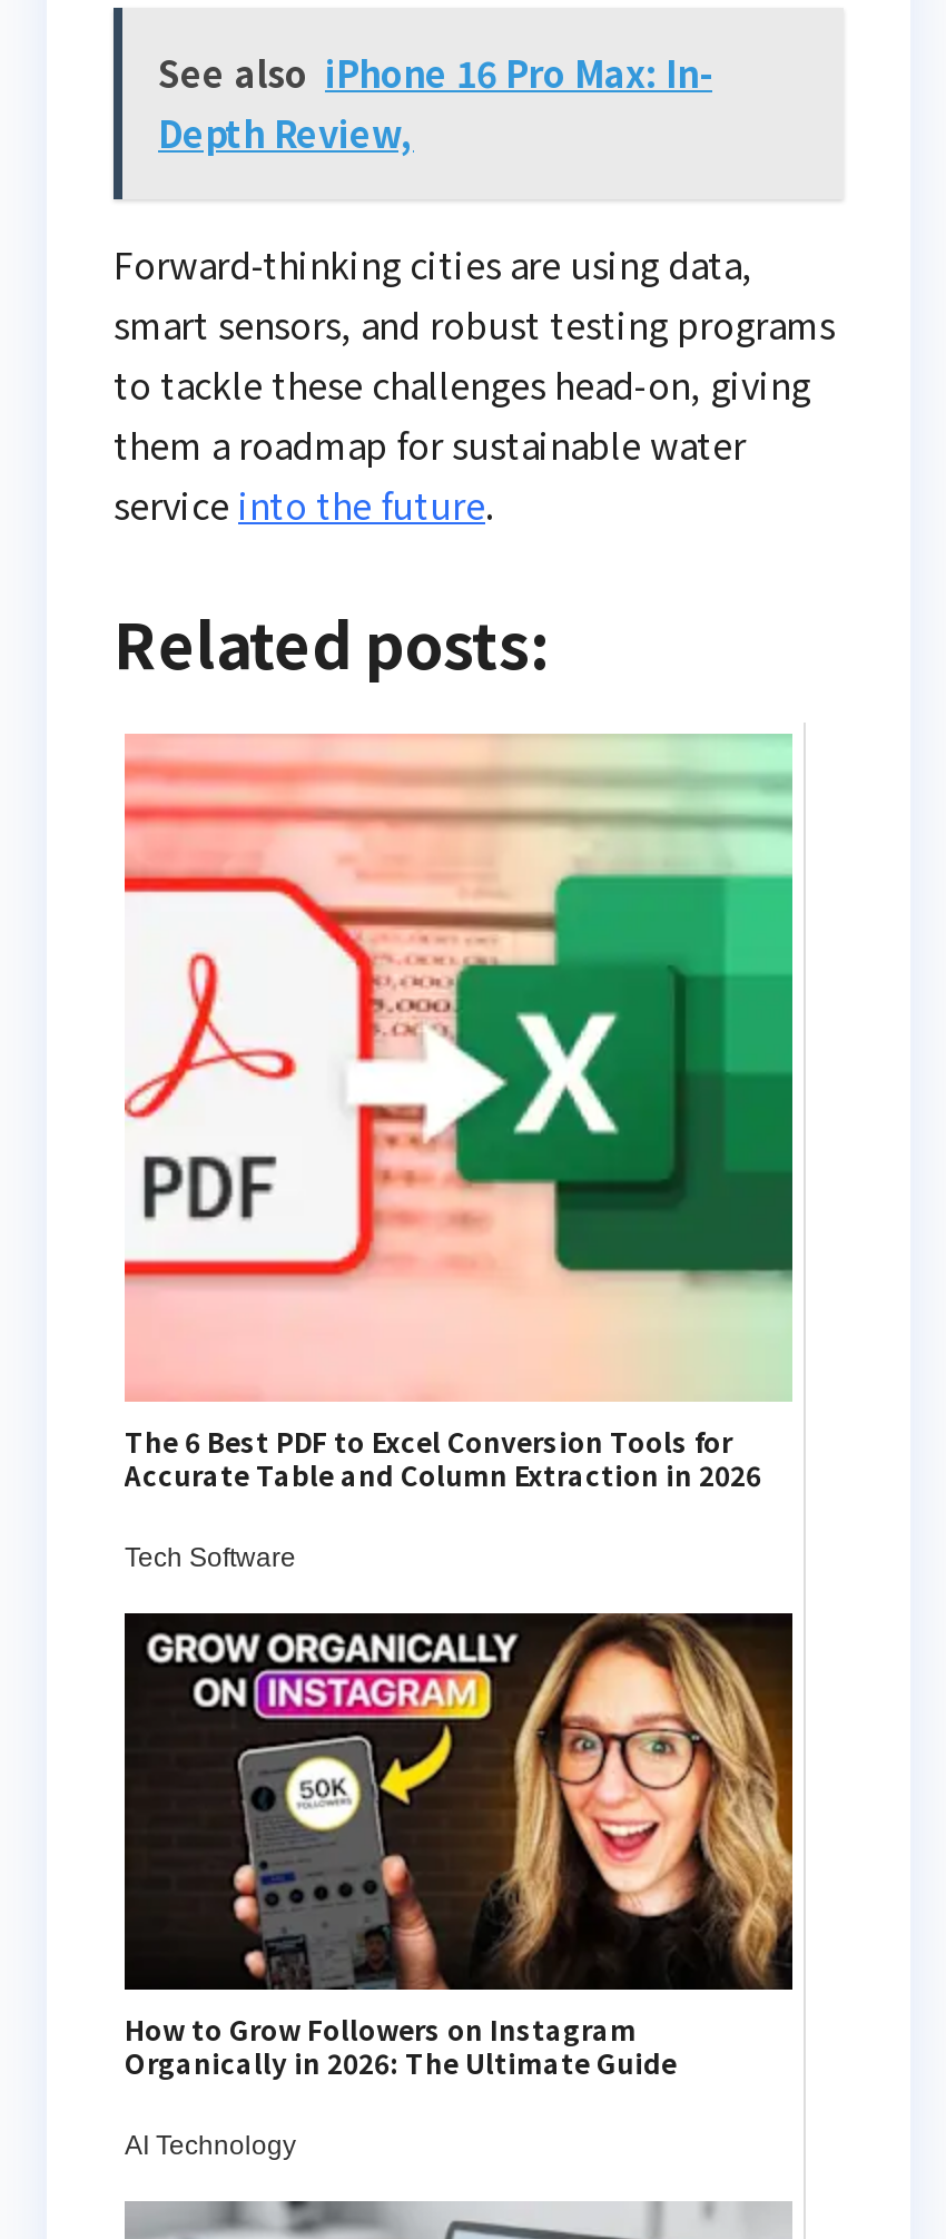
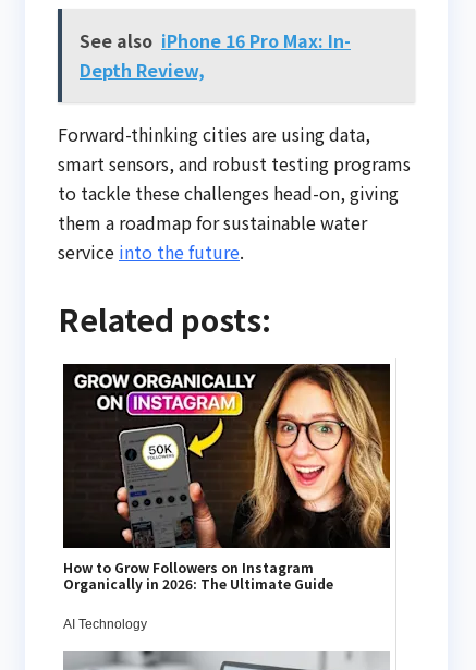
- [image]
- The 6 Best PDF to Excel Conversion Tools for
- Accurate Table and Column Extraction in 2026
- Tech Software
